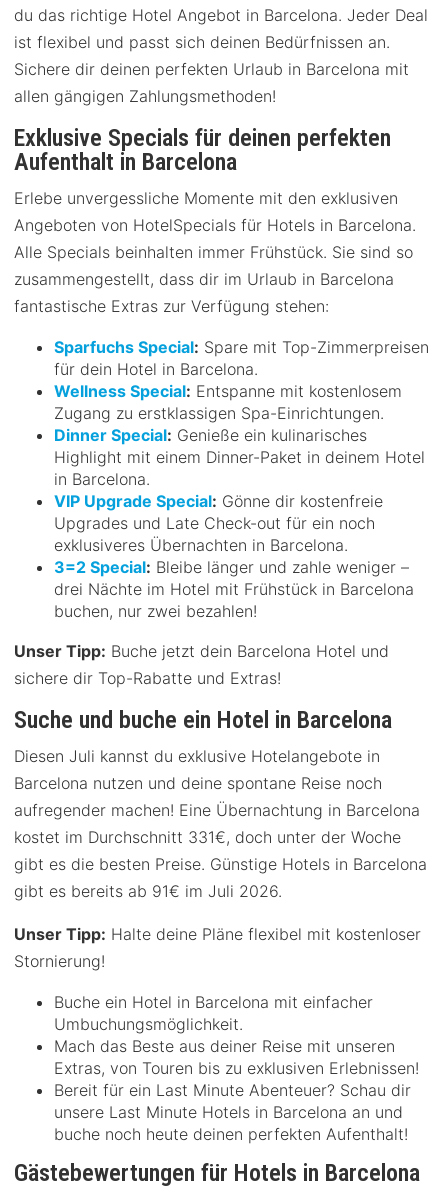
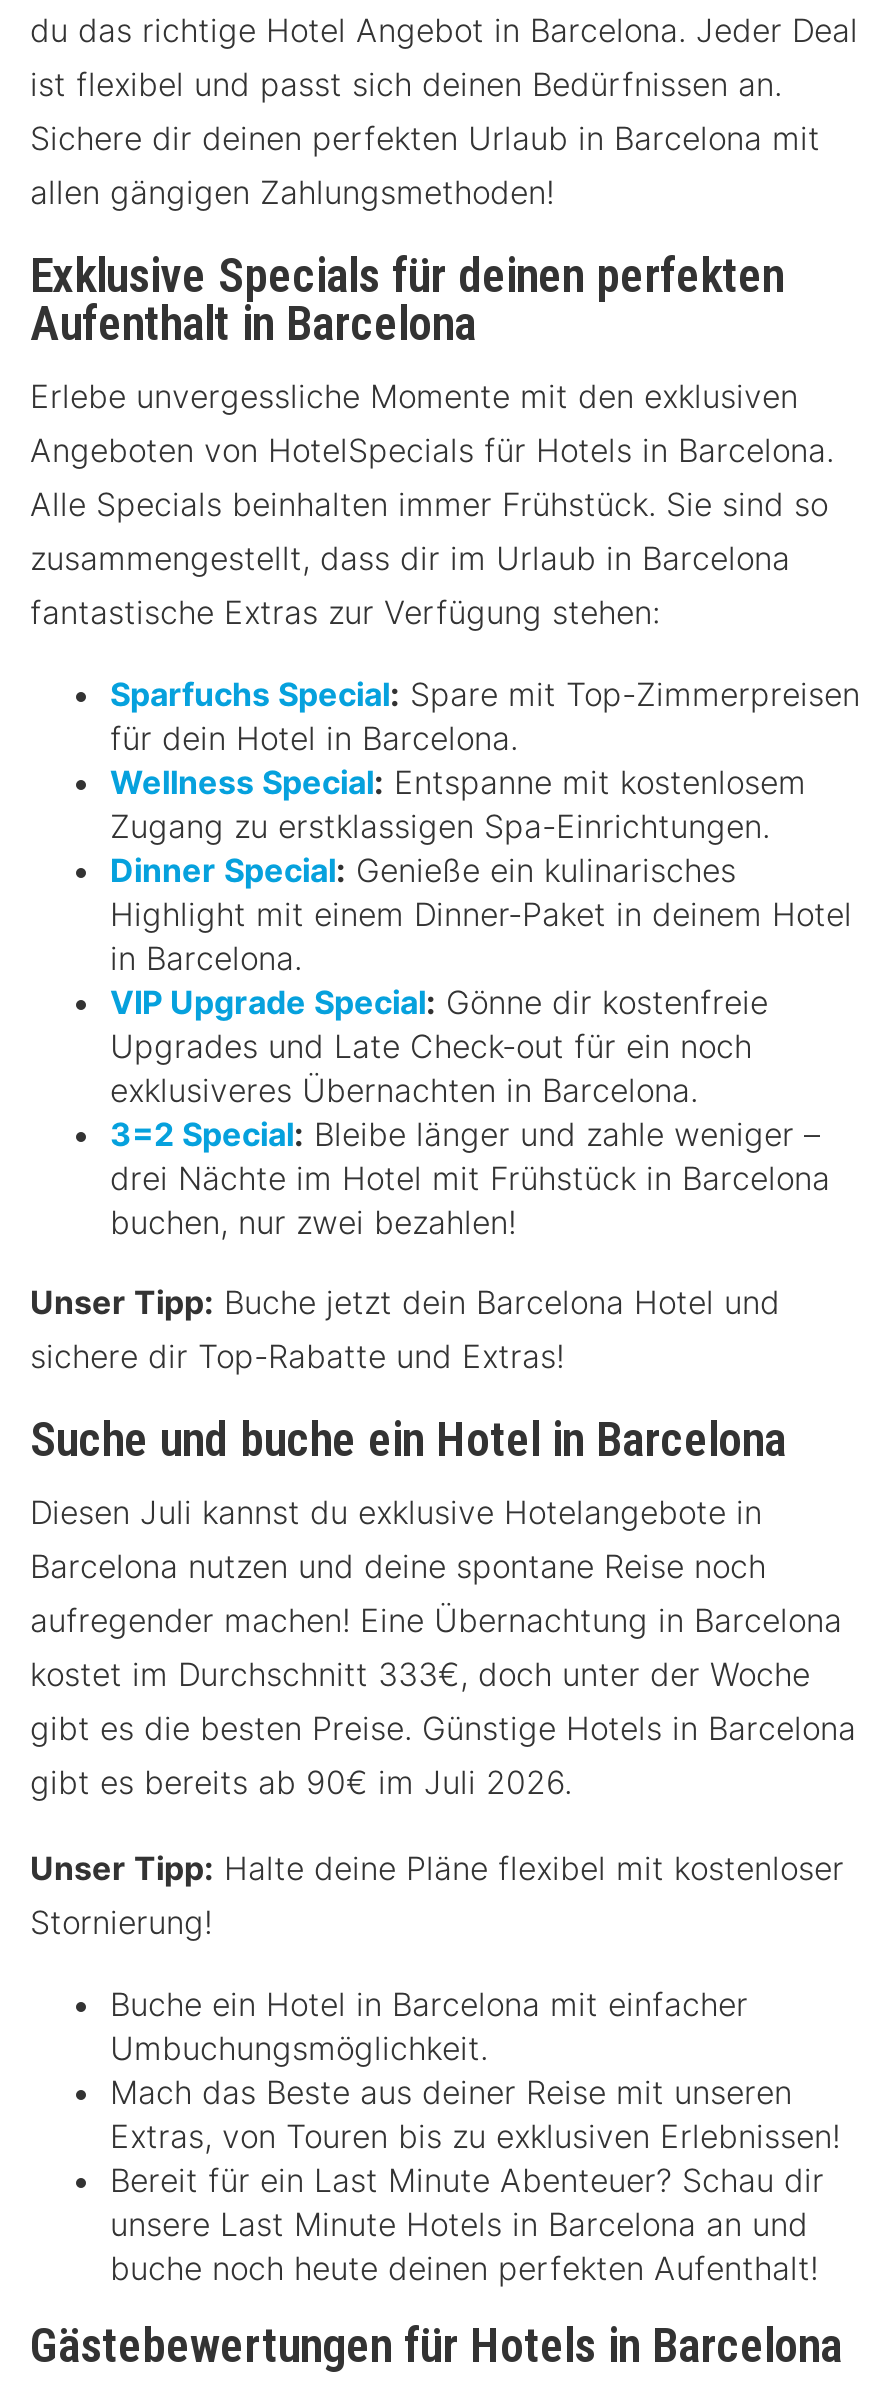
- kostet im Durchschnitt 331€, doch unter der Woche
+ kostet im Durchschnitt 333€, doch unter der Woche

- gibt es bereits ab 91€ im Juli 2026.
+ gibt es bereits ab 90€ im Juli 2026.
